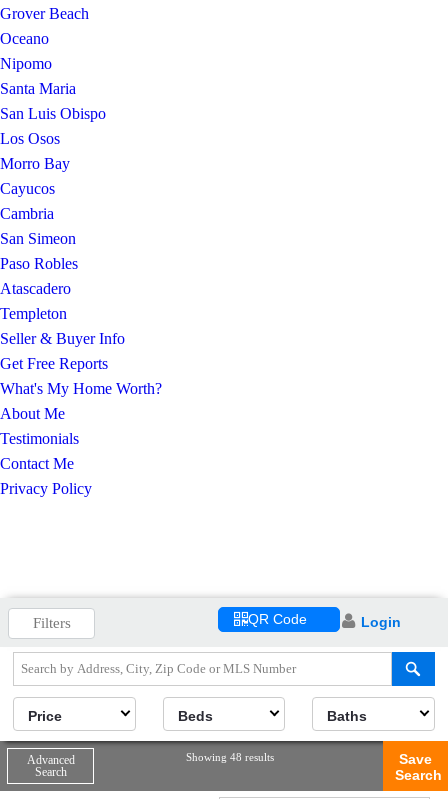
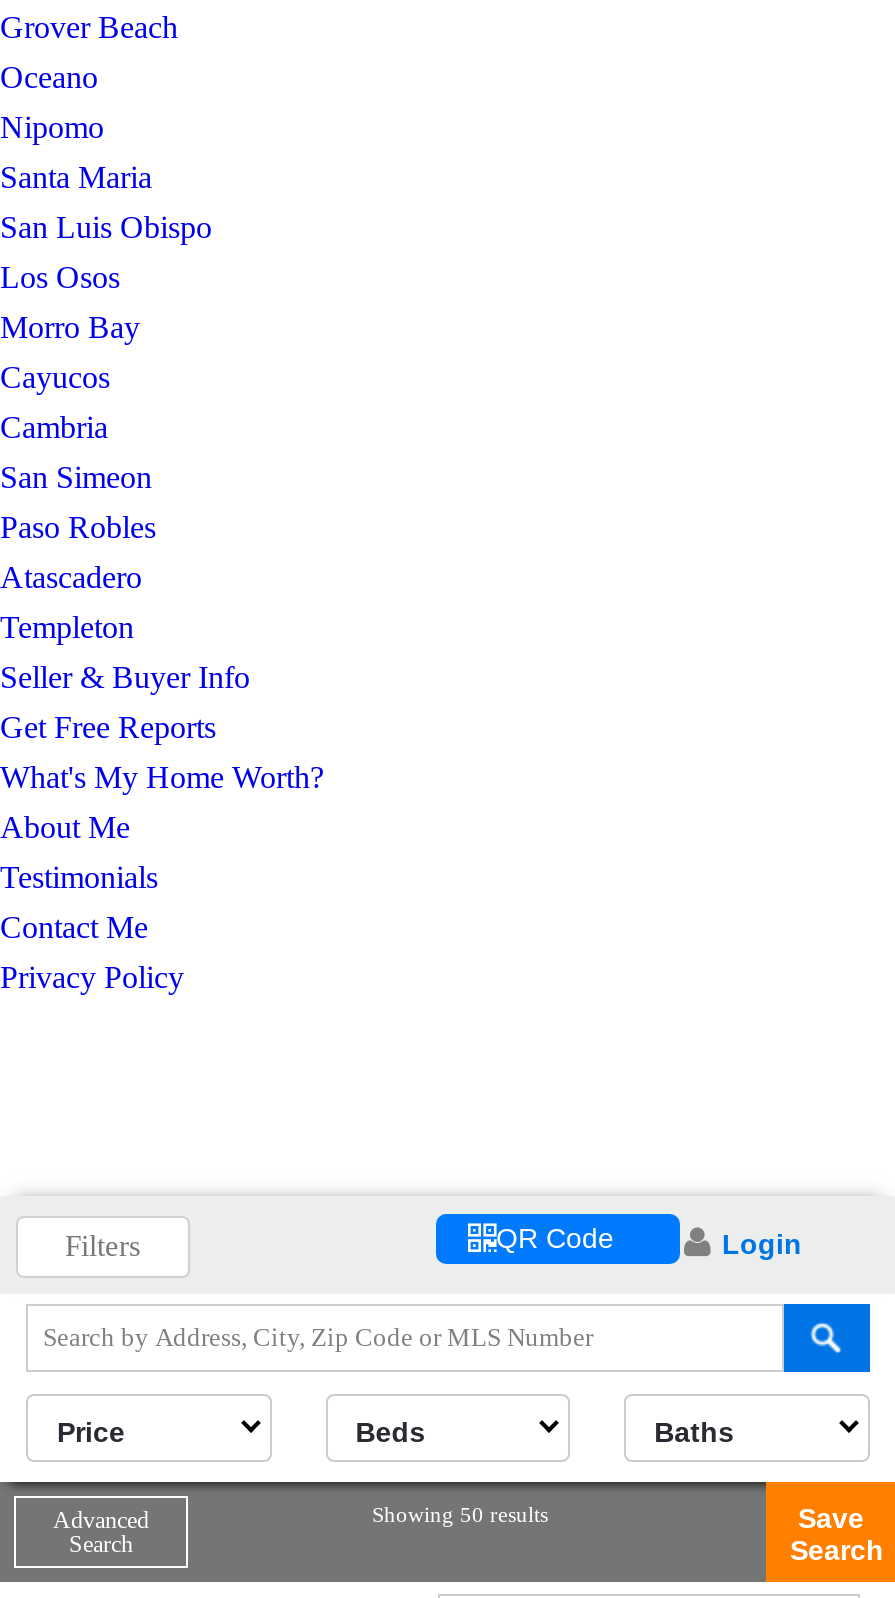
- Showing 48 results
+ Showing 50 results
